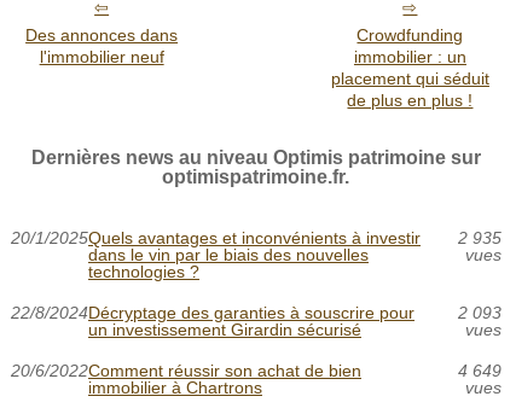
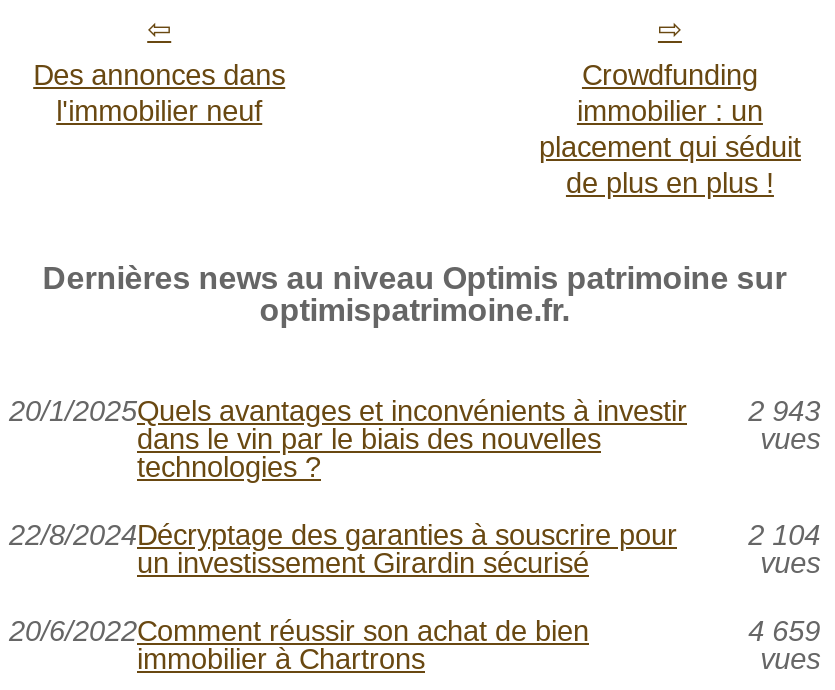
- 20/1/2025Quels avantages et inconvénients à investir 2 935
+ 20/1/2025Quels avantages et inconvénients à investir 2 943

- 2 093
+ 2 104

- 4 649
+ 4 659
